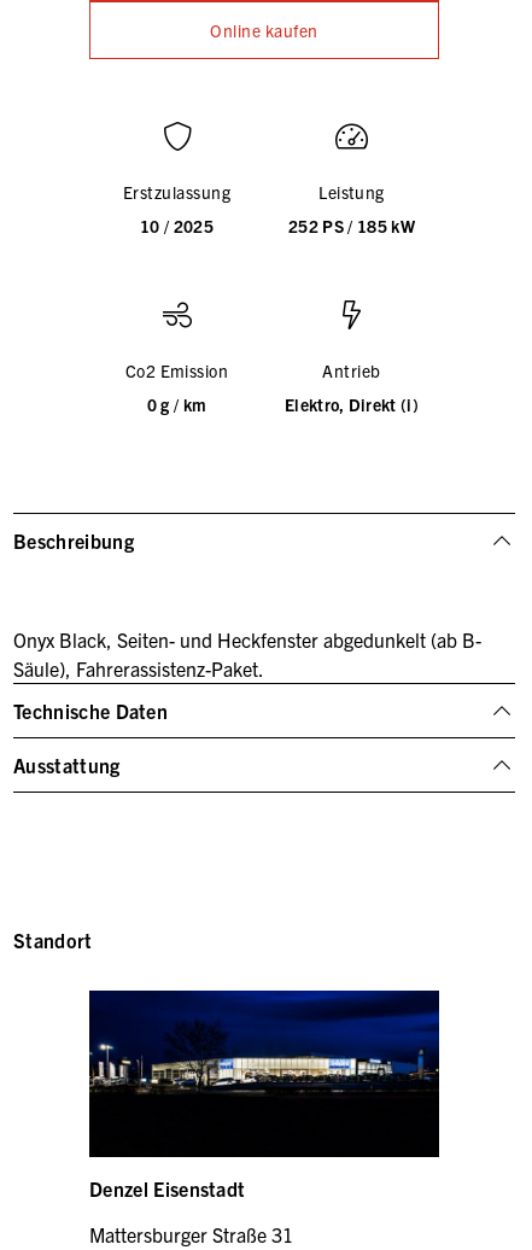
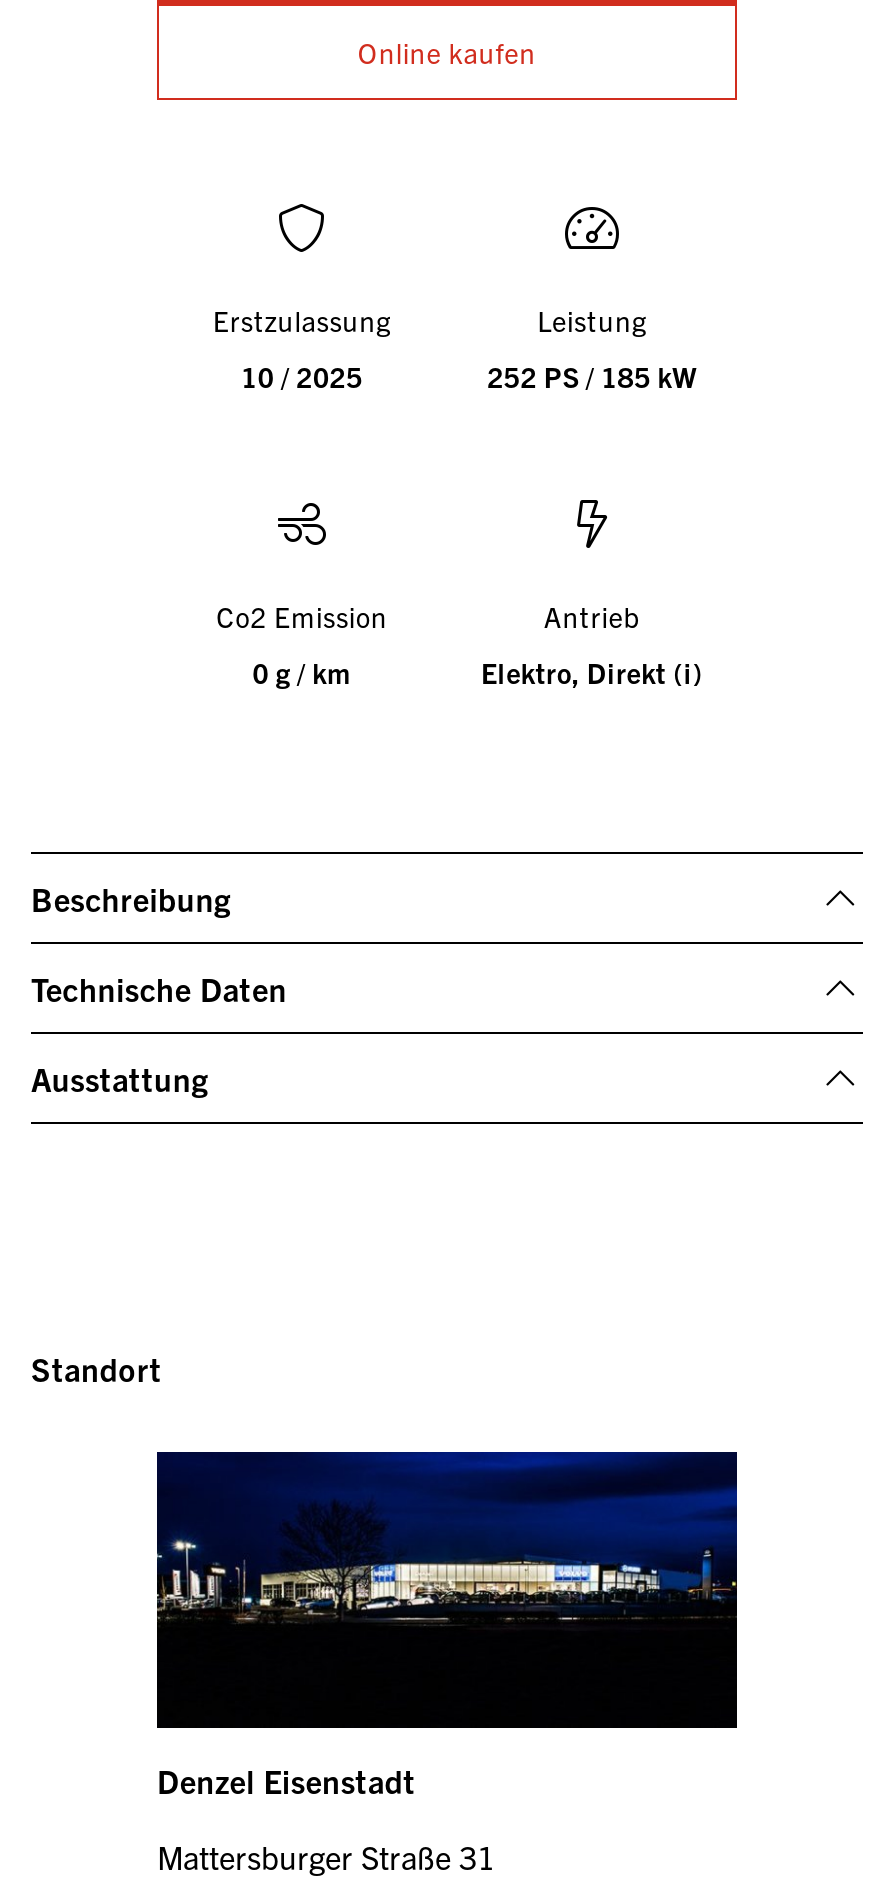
- Onyx Black, Seiten- und Heckfenster abgedunkelt (ab B-
- Säule), Fahrerassistenz-Paket.
